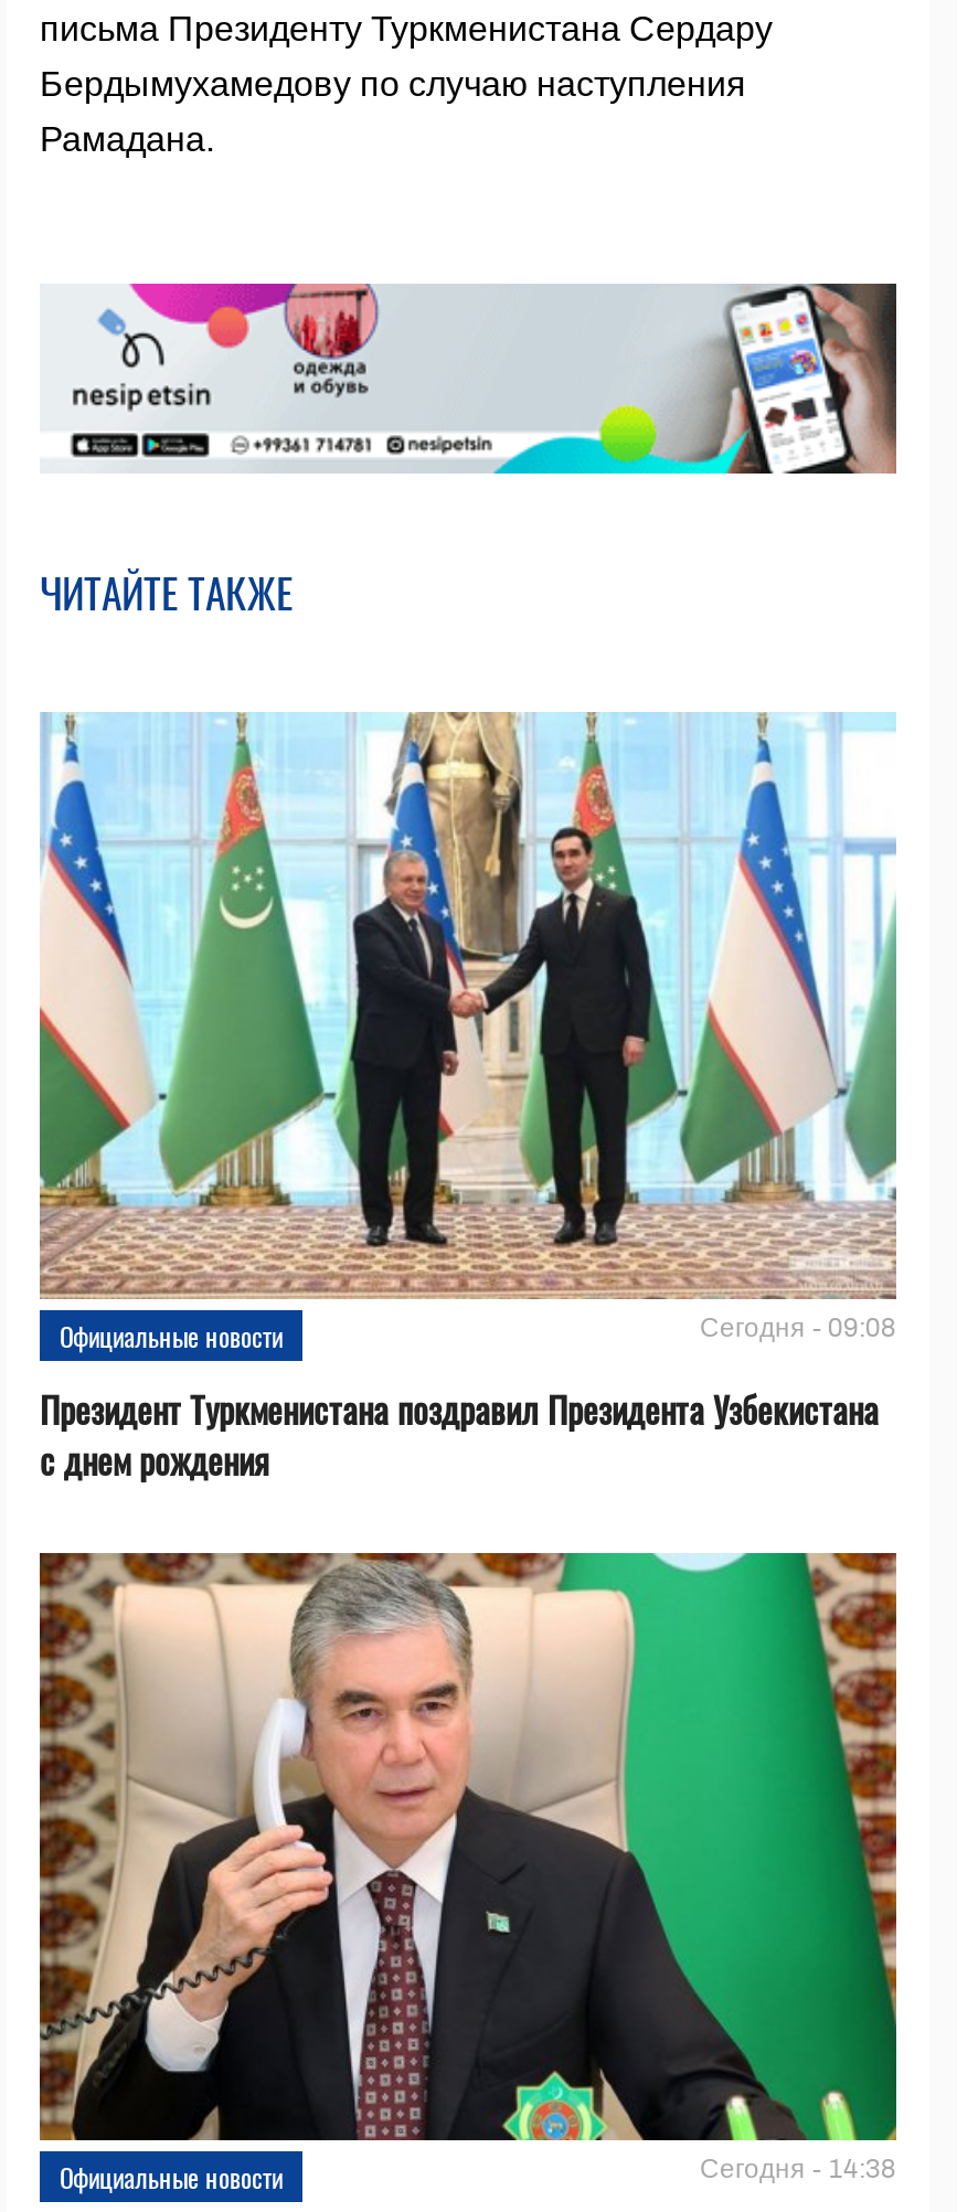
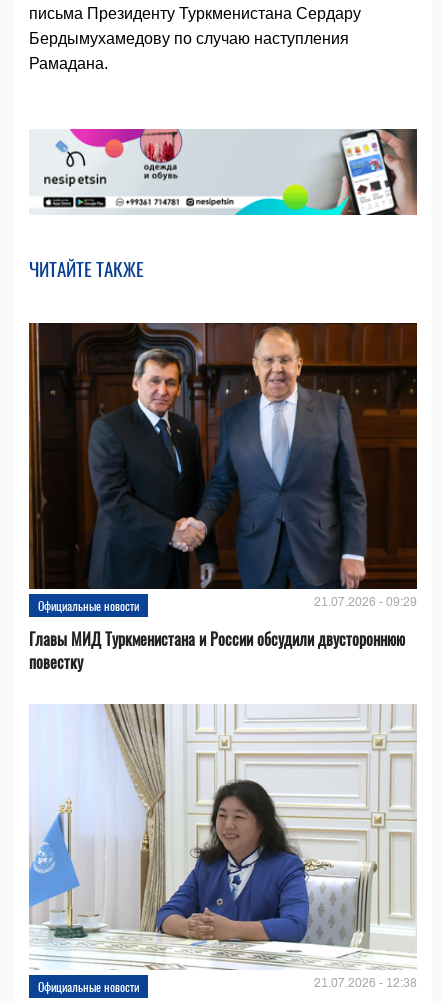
- [image]
- Сегодня - 09:08
+ [image]
+ 21.07.2026 - 09:29

- Президент Туркменистана поздравил Президента Узбекистана
- с днем рождения
+ Главы МИД Туркменистана и России обсудили двустороннюю
+ повестку

- [image]
- Сегодня - 14:38
+ [image]
+ 21.07.2026 - 12:38
